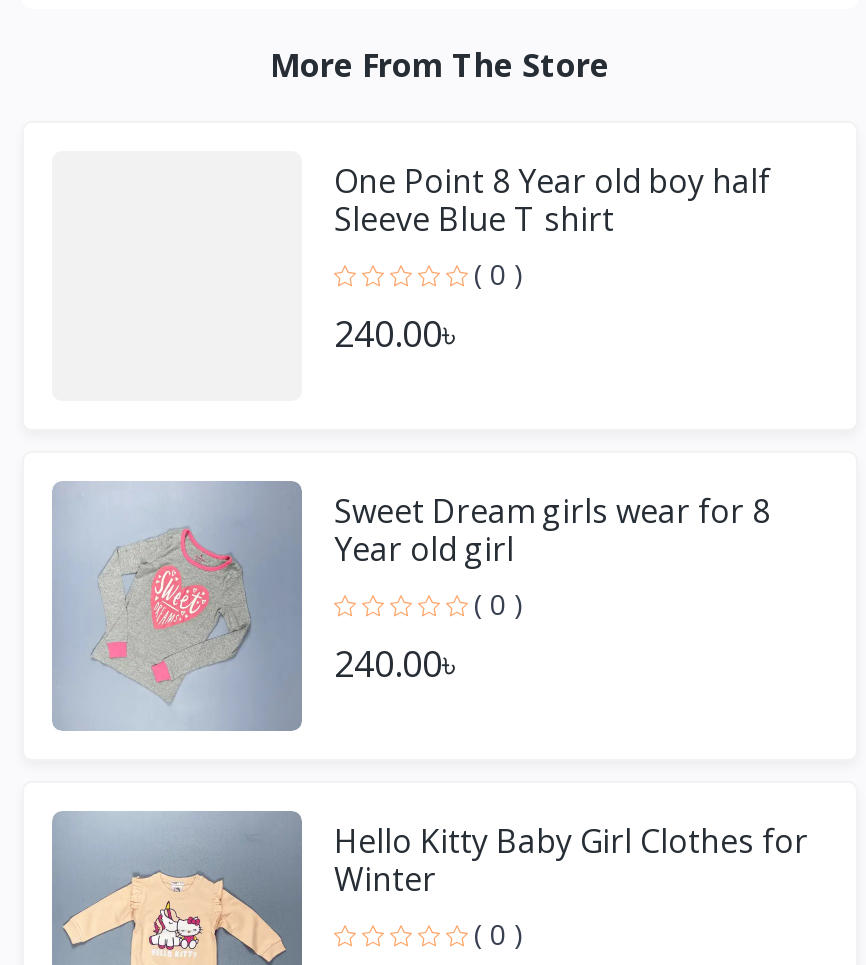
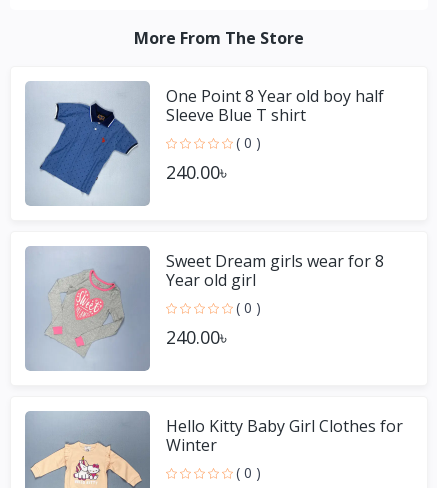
+ [image]
